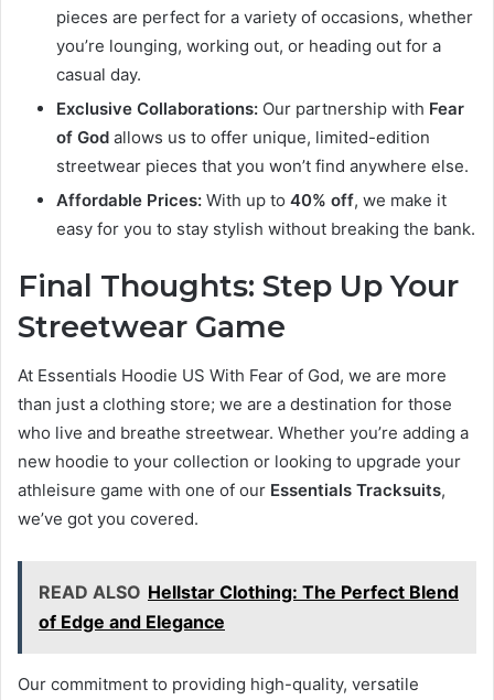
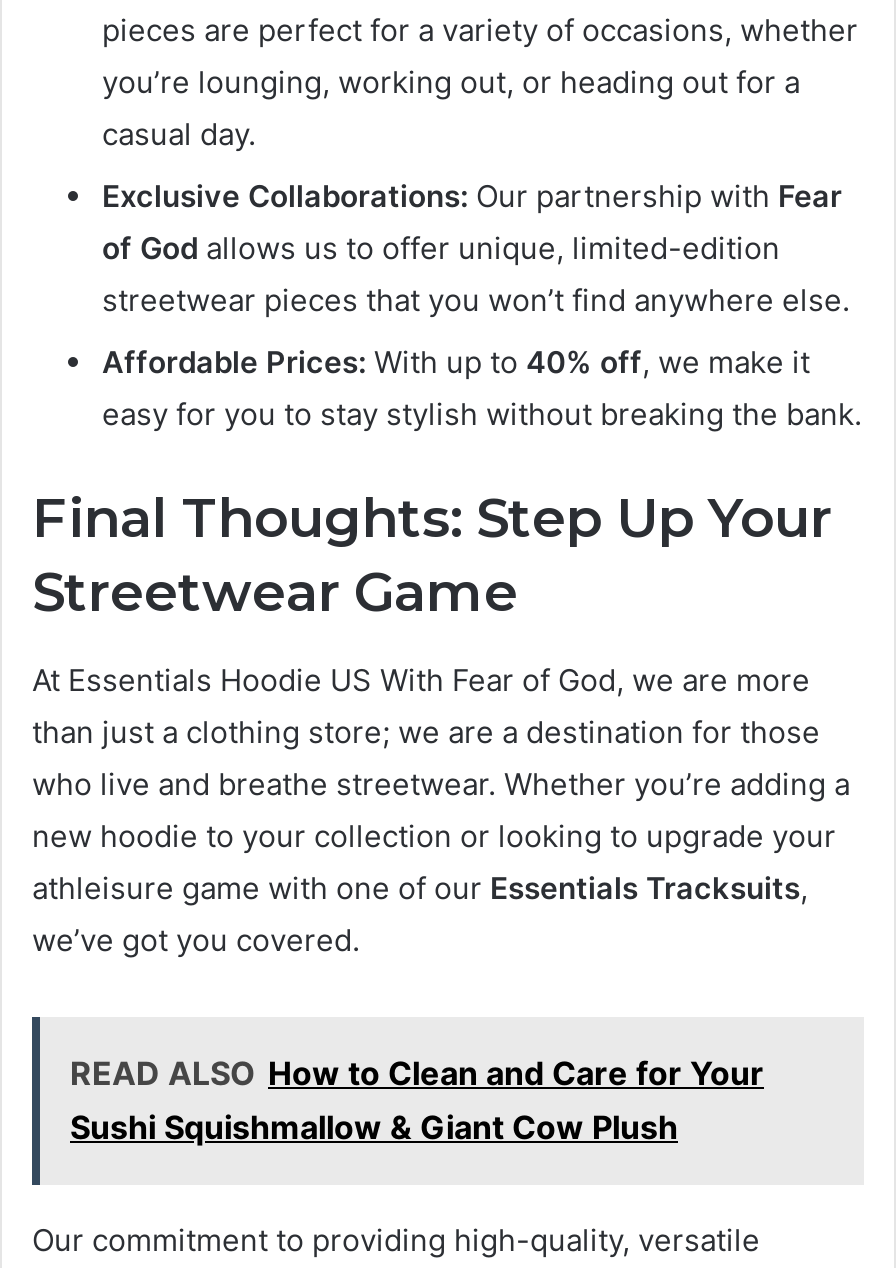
- READ ALSO Hellstar Clothing: The Perfect Blend
- of Edge and Elegance
+ READ ALSO How to Clean and Care for Your
+ Sushi Squishmallow & Giant Cow Plush
